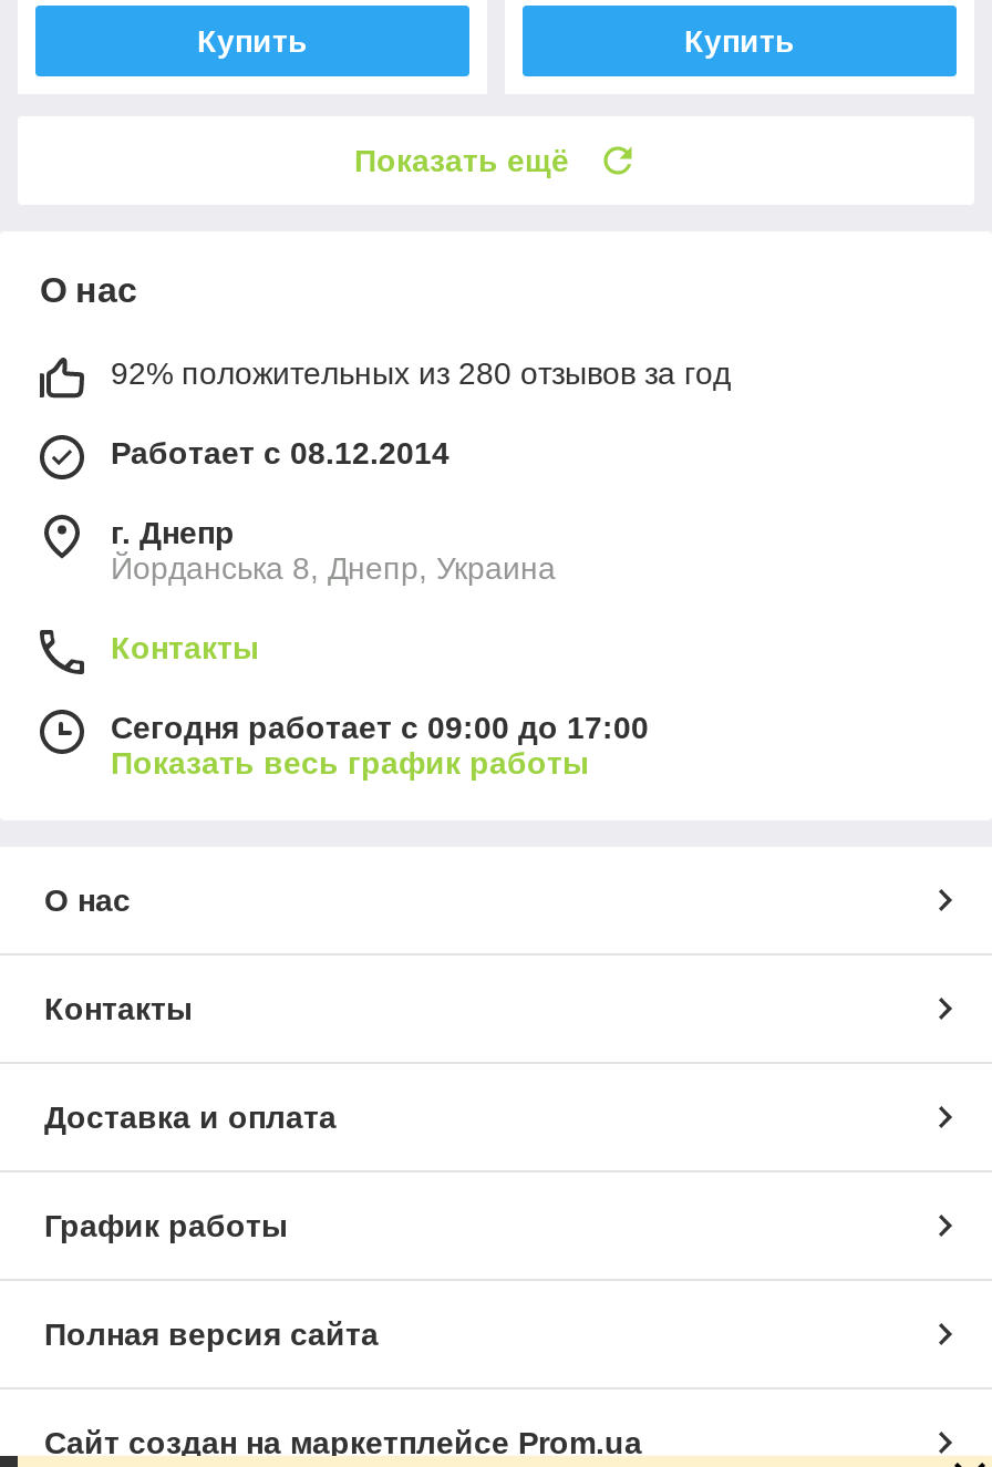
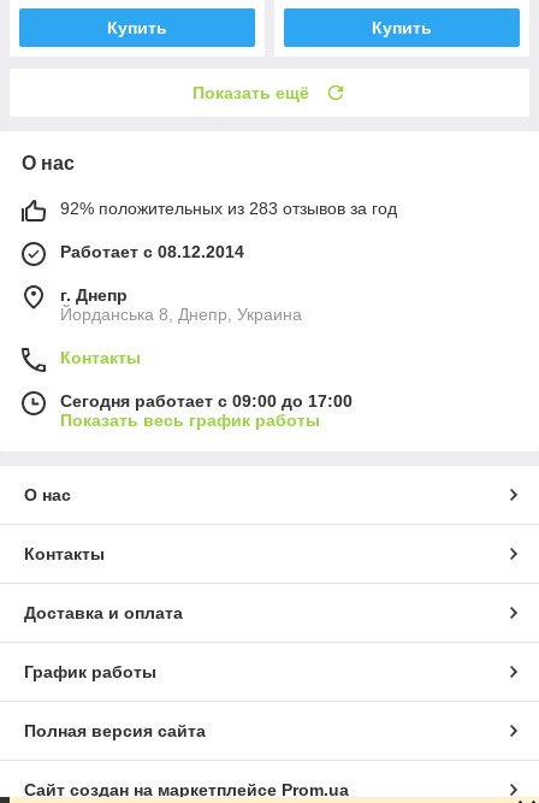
- 92% положительных из 280 отзывов за год
+ 92% положительных из 283 отзывов за год
